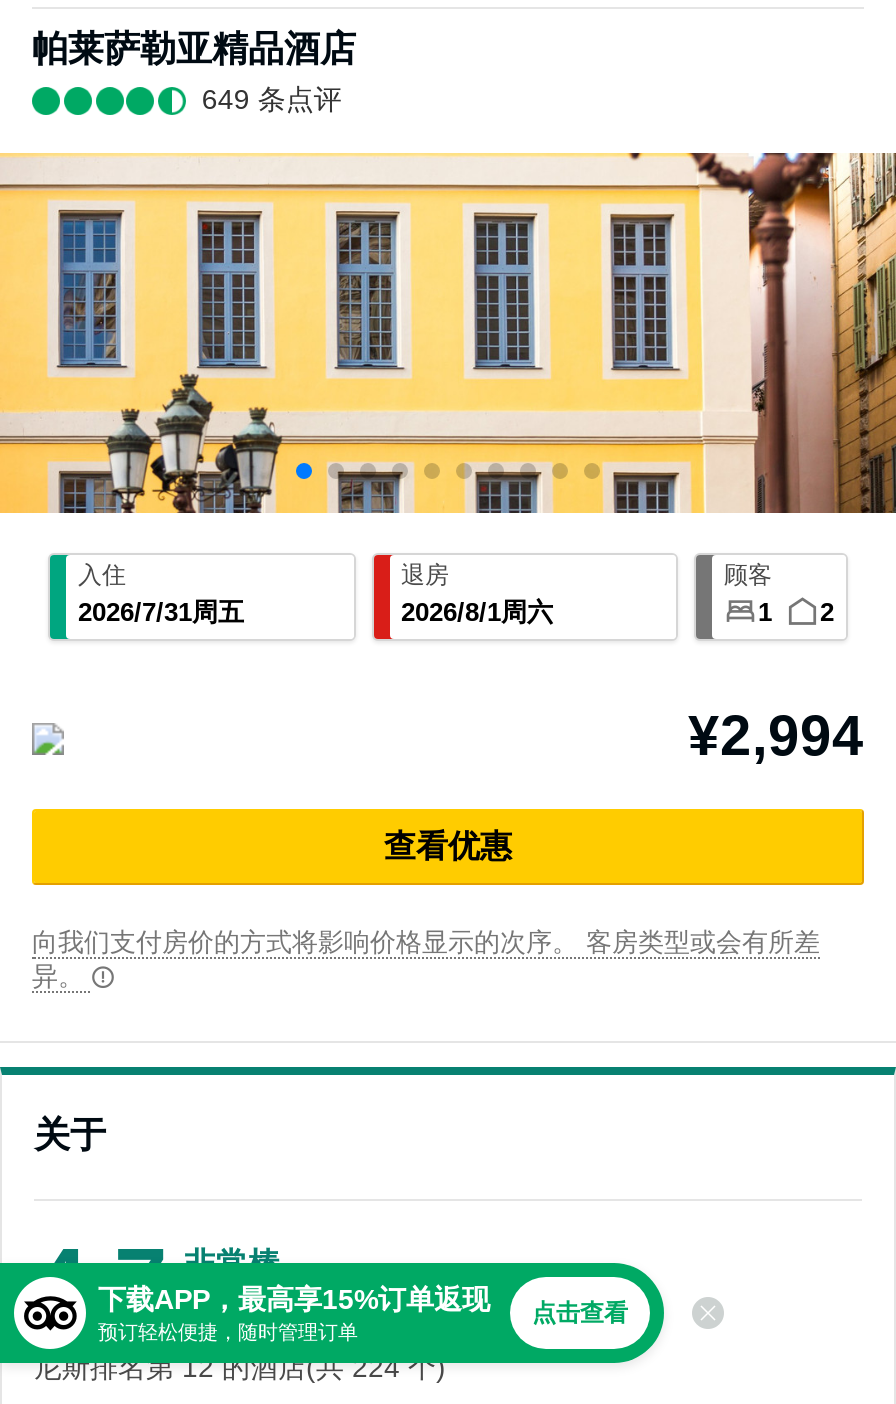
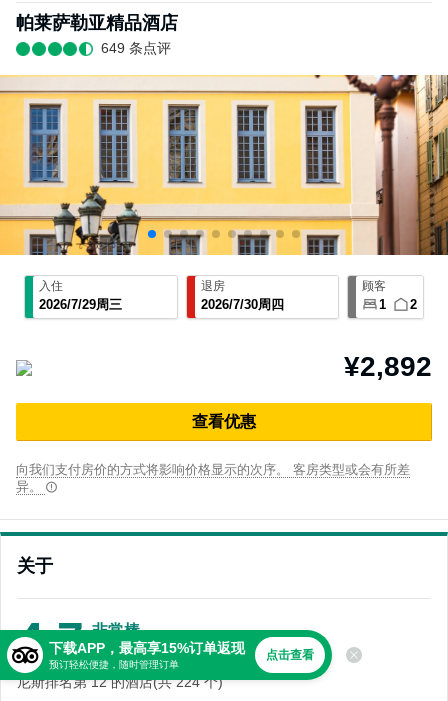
- 2026/7/31周五
+ 2026/7/29周三

- 2026/8/1周六
+ 2026/7/30周四

- ¥2,994
+ ¥2,892
